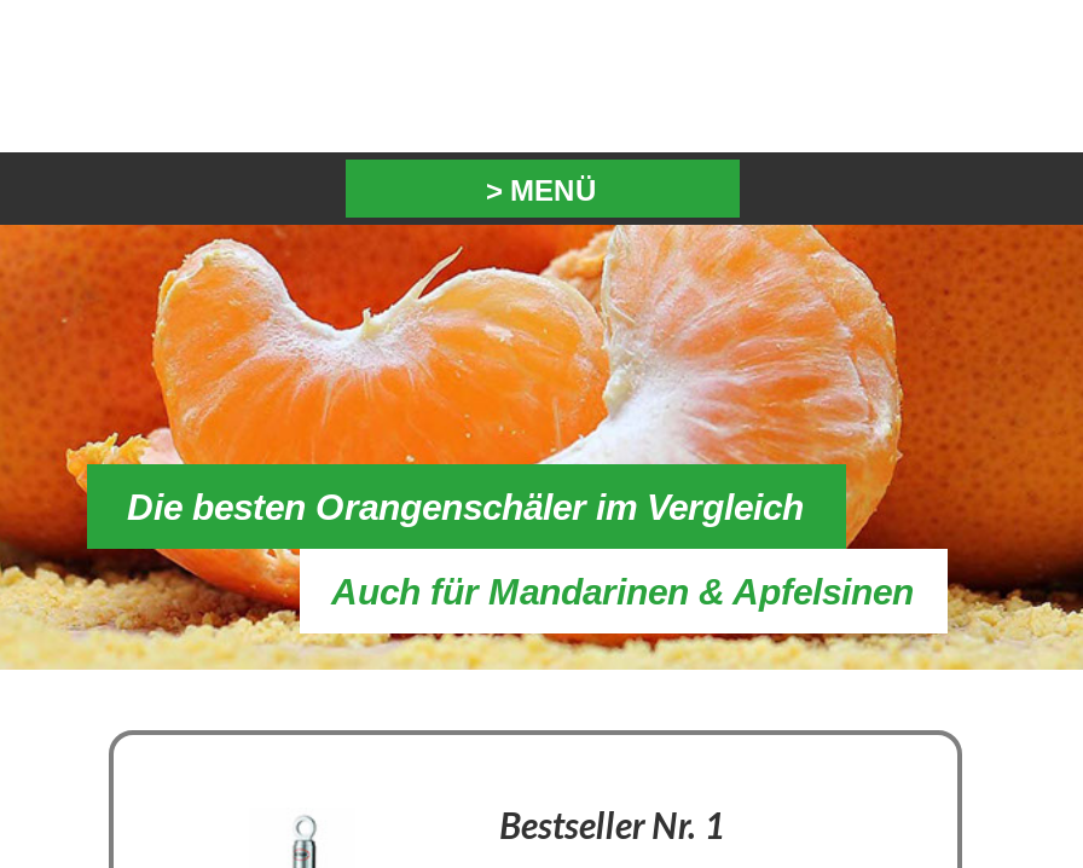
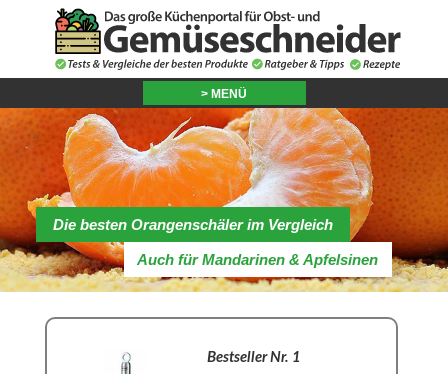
+ [image]
